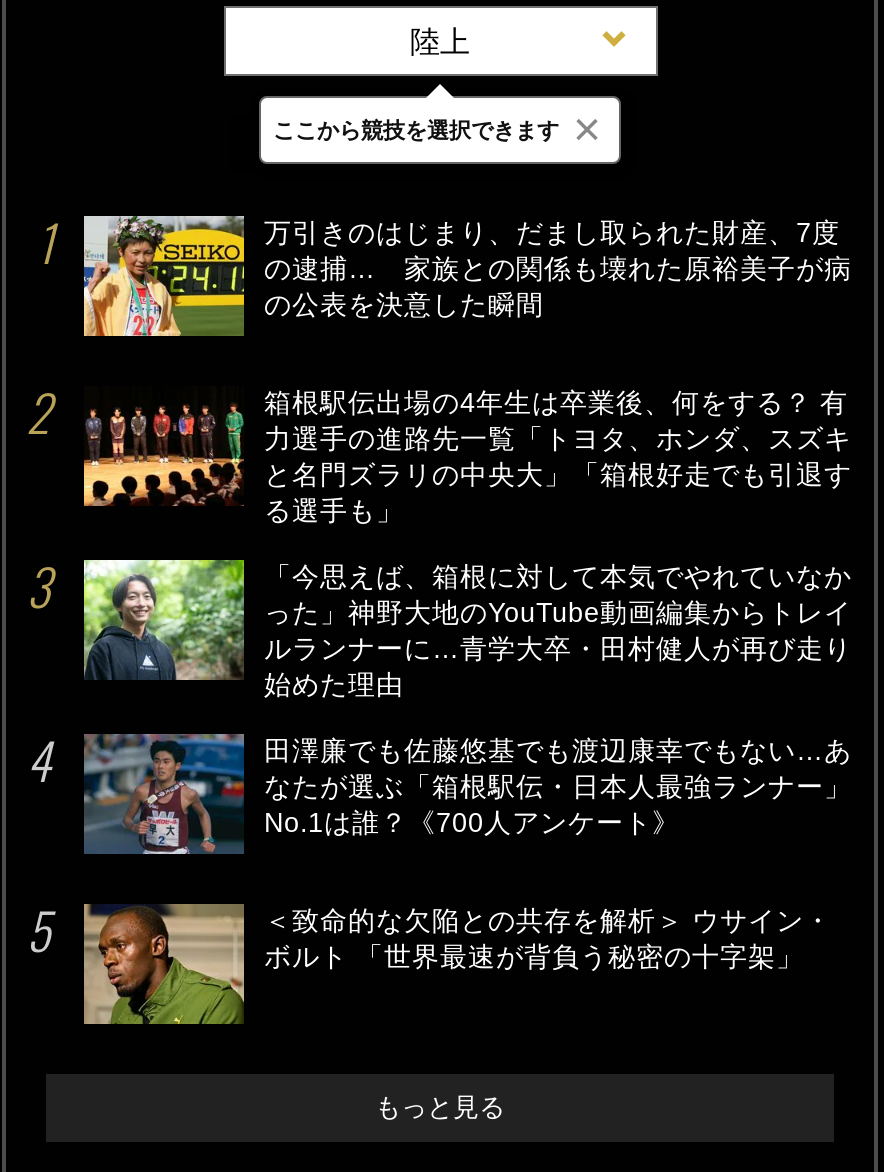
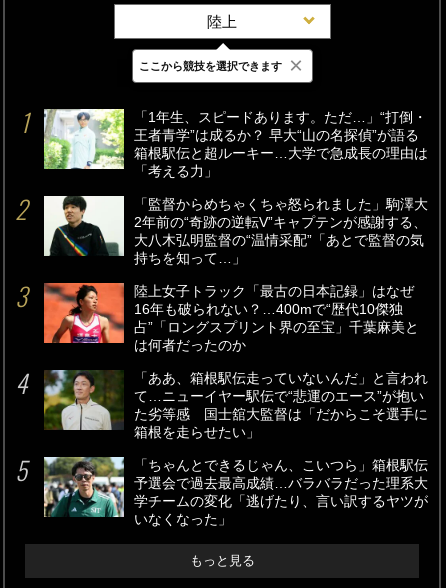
- [image]
- 万引きのはじまり、だまし取られた財産、7度
- の逮捕… 家族との関係も壊れた原裕美子が病
- の公表を決意した瞬間
+ [image]
+ 「1年生、スピードあります。ただ…」“打倒・
+ 王者青学”は成るか？ 早大“山の名探偵”が語る
+ 箱根駅伝と超ルーキー…大学で急成長の理由は
+ 「考える力」

- [image]
- 箱根駅伝出場の4年生は卒業後、何をする？ 有
- 力選手の進路先一覧「トヨタ、ホンダ、スズキ
- と名門ズラリの中央大」「箱根好走でも引退す
- る選手も」
+ [image]
+ 「監督からめちゃくちゃ怒られました」駒澤大
+ 2年前の“奇跡の逆転V”キャプテンが感謝する、
+ 大八木弘明監督の“温情采配”「あとで監督の気
+ 持ちを知って…」

- [image]
- 「今思えば、箱根に対して本気でやれていなか
- った」神野大地のYouTube動画編集からトレイ
- ルランナーに…青学大卒・田村健人が再び走り
- 始めた理由
+ [image]
+ 陸上女子トラック「最古の日本記録」はなぜ
+ 16年も破られない？…400mで“歴代10傑独
+ 占”「ロングスプリント界の至宝」千葉麻美と
+ は何者だったのか

- [image]
- 田澤廉でも佐藤悠基でも渡辺康幸でもない…あ
- なたが選ぶ「箱根駅伝・日本人最強ランナー」
- No.1は誰？《700人アンケート》
+ [image]
+ 「ああ、箱根駅伝走っていないんだ」と言われ
+ て…ニューイヤー駅伝で“悲運のエース”が抱い
+ た劣等感 国士舘大監督は「だからこそ選手に
+ 箱根を走らせたい」

- [image]
- ＜致命的な欠陥との共存を解析＞ ウサイン・
- ボルト 「世界最速が背負う秘密の十字架」
+ [image]
+ 「ちゃんとできるじゃん、こいつら」箱根駅伝
+ 予選会で過去最高成績…バラバラだった理系大
+ 学チームの変化「逃げたり、言い訳するヤツが
+ いなくなった」
